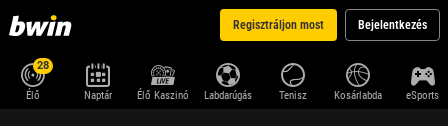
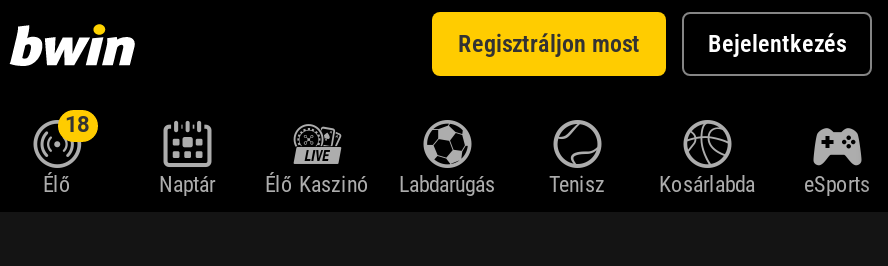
- 28
+ 18
